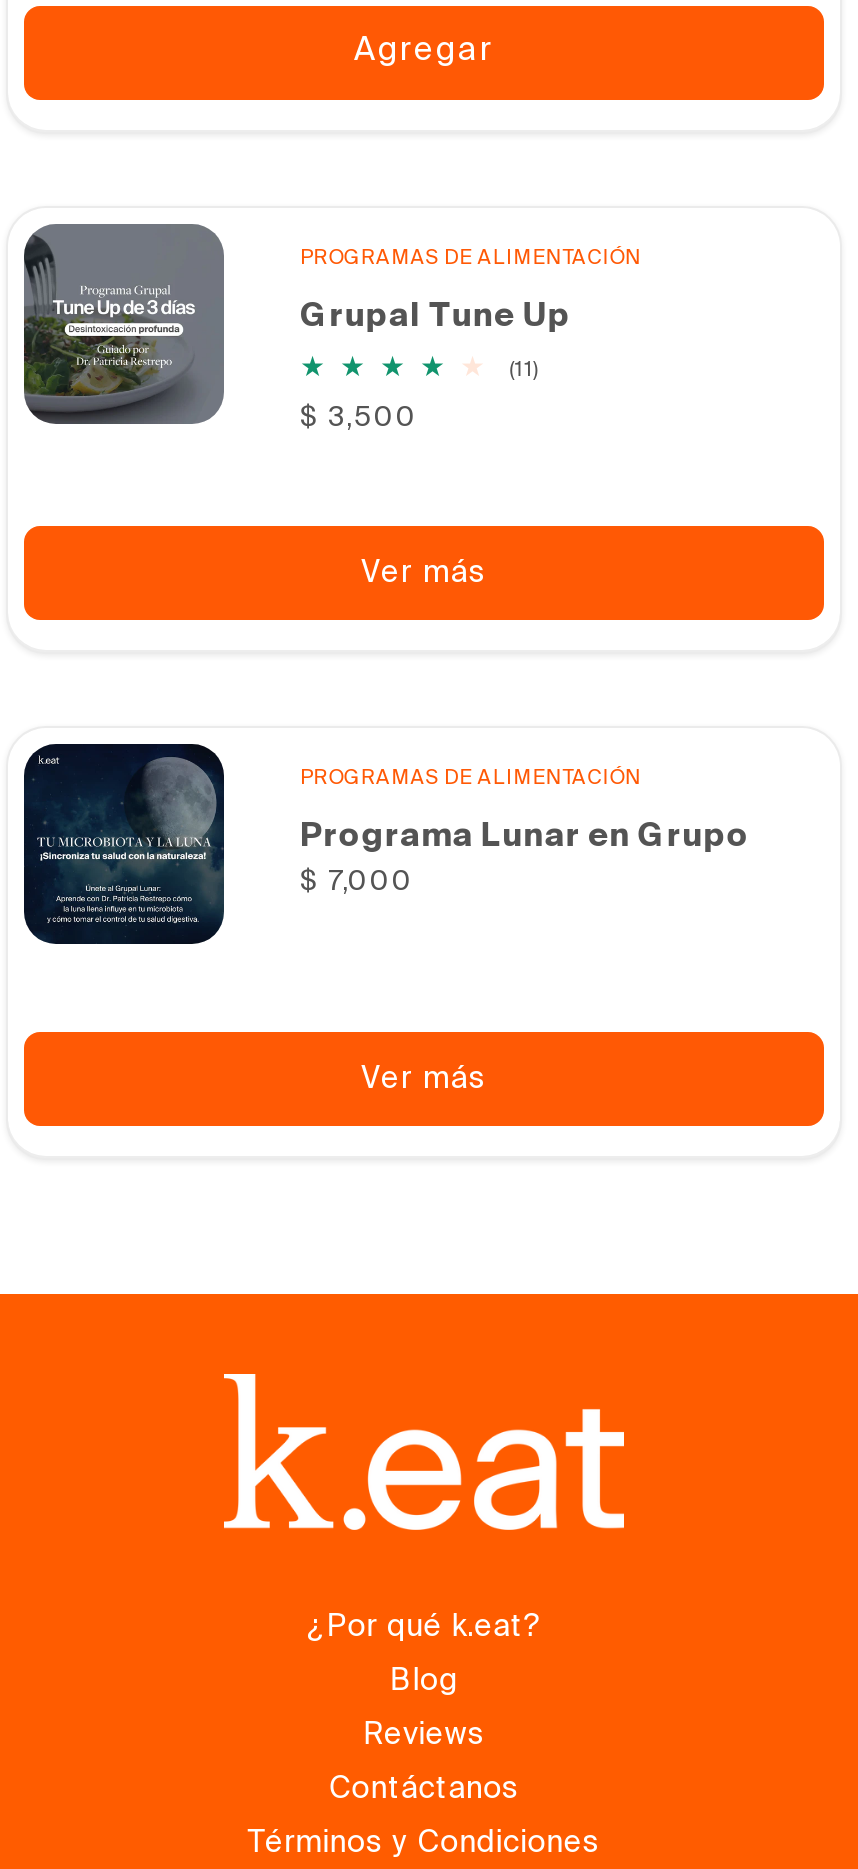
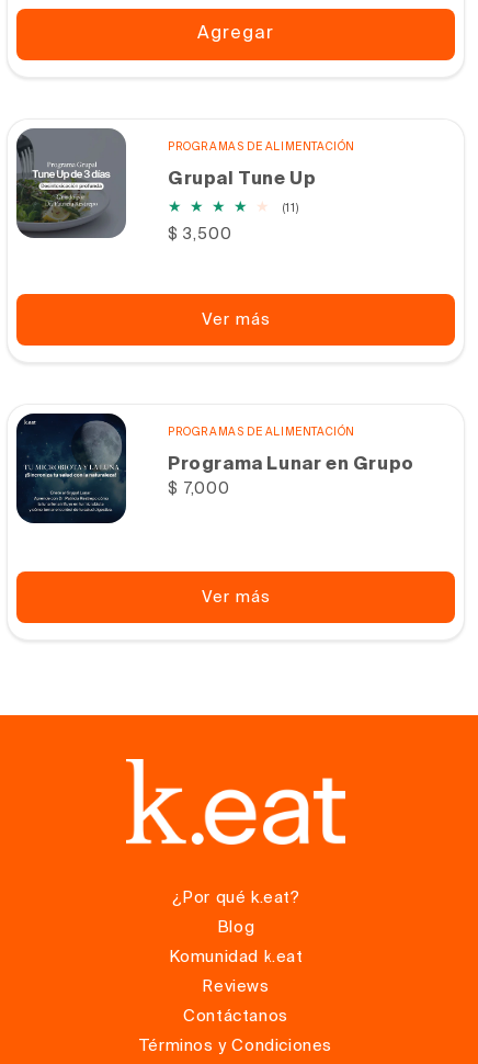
+ Komunidad k.eat
